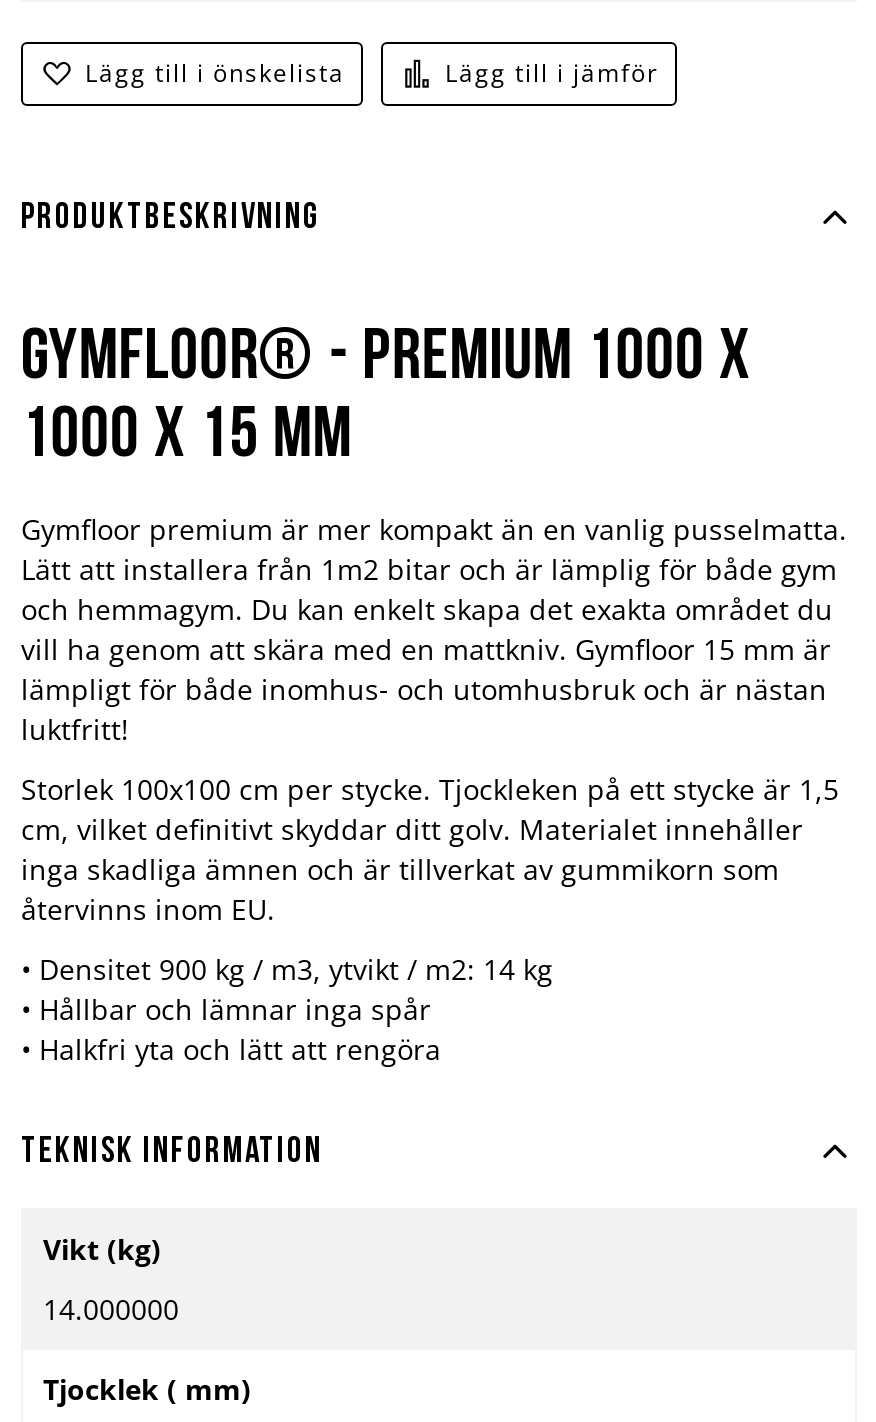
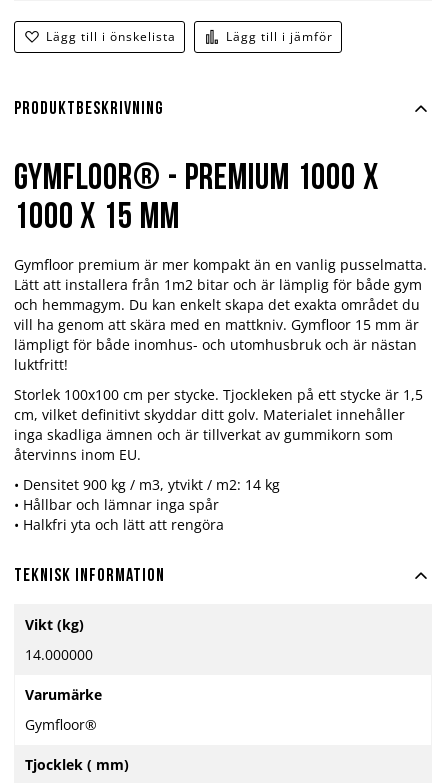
+ Varumärke
+ Gymfloor®
